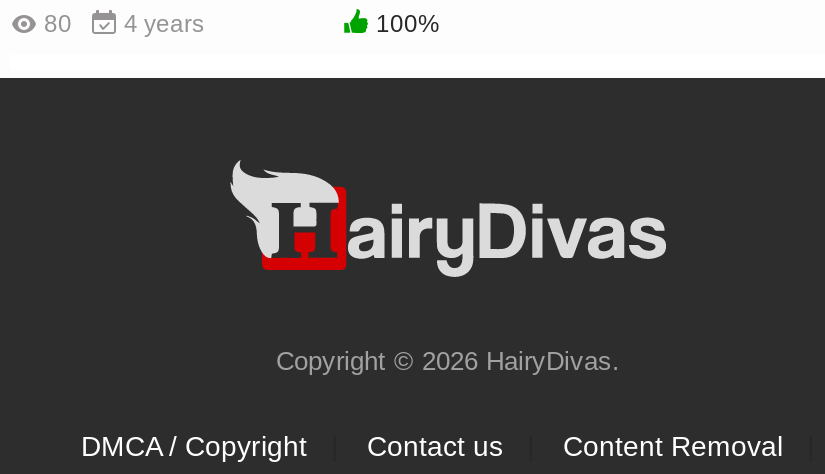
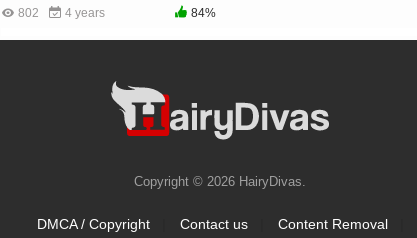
- 80 4 years
+ 802 4 years

- 100%
+ 84%
